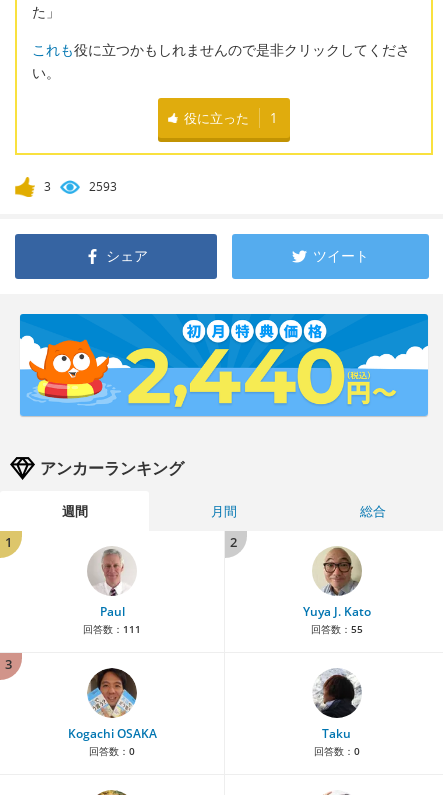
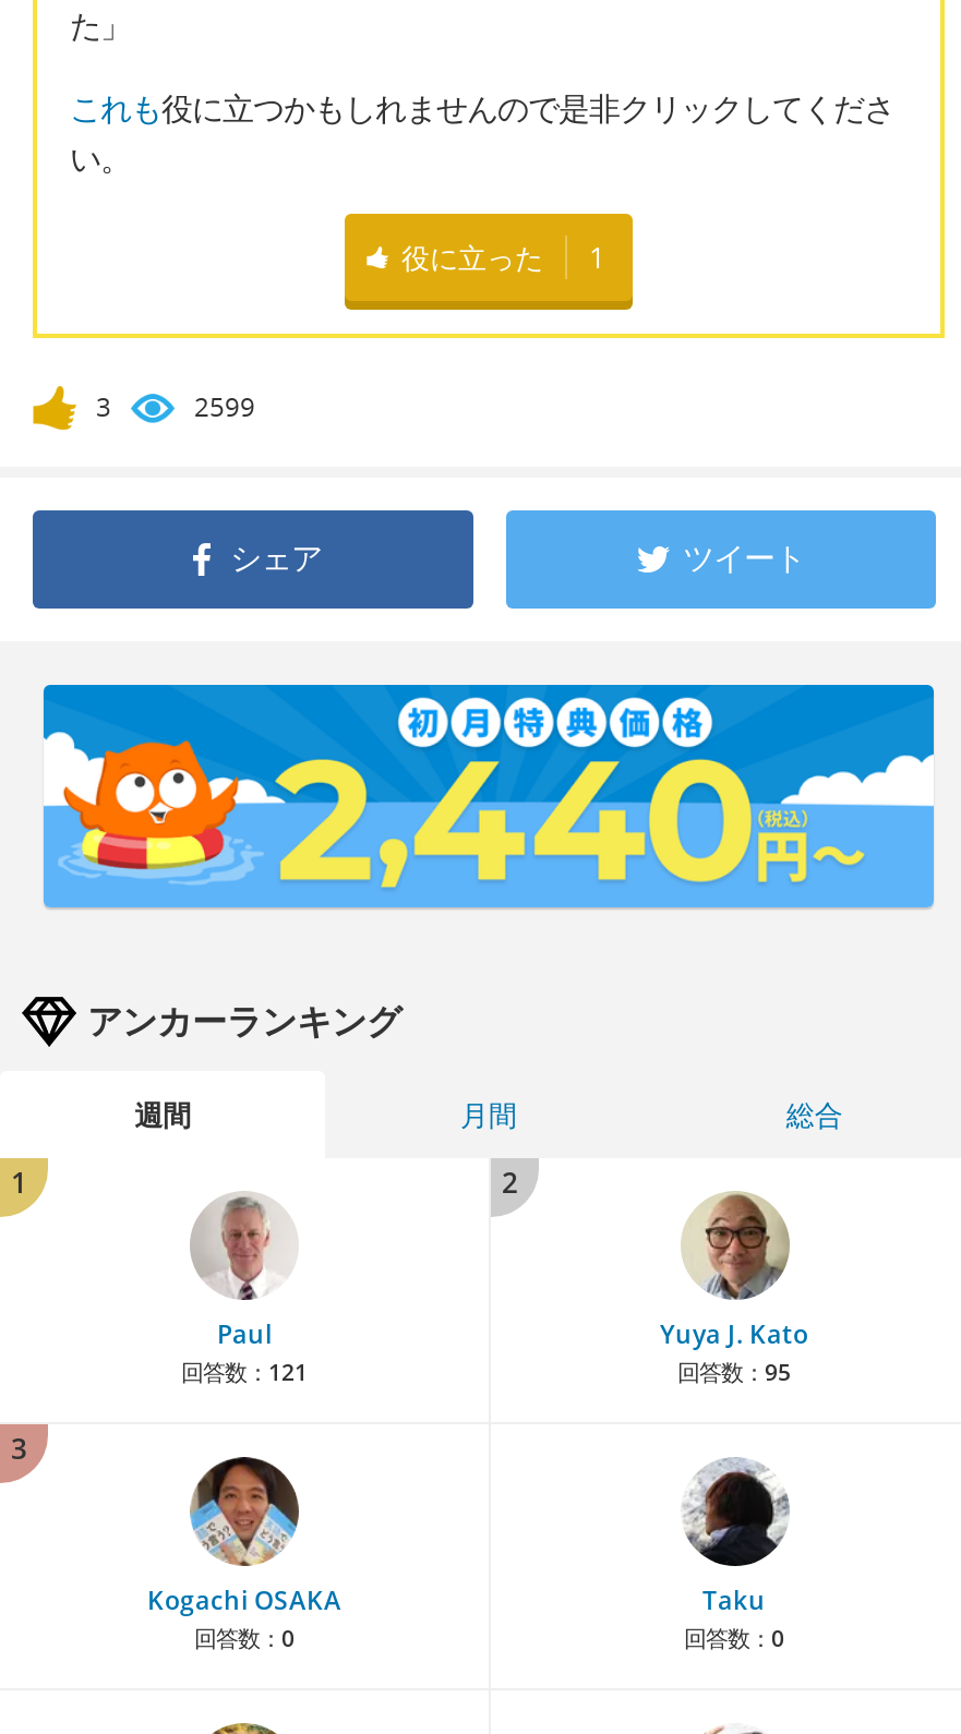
- 2593
+ 2599

- 回答数：111
+ 回答数：121

- 回答数：55
+ 回答数：95
